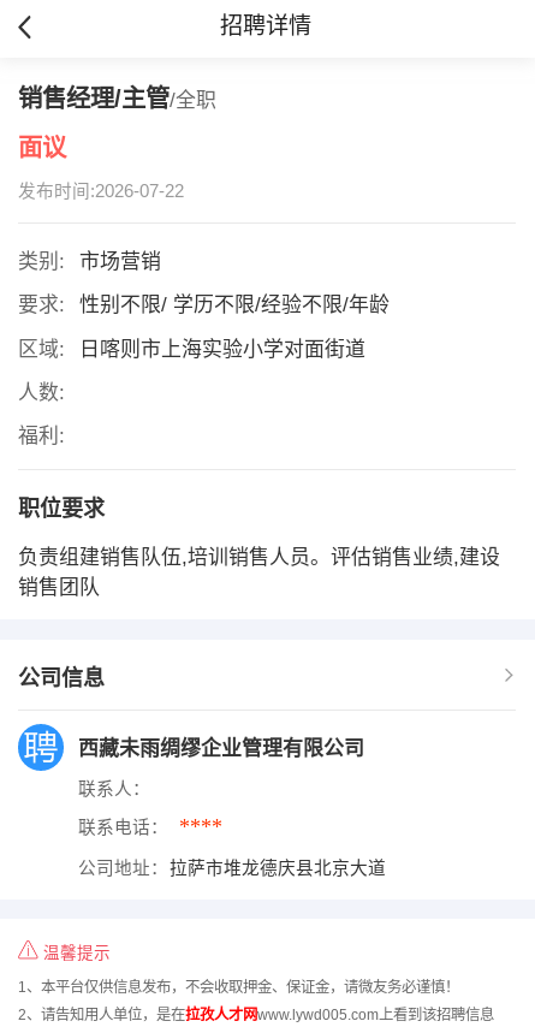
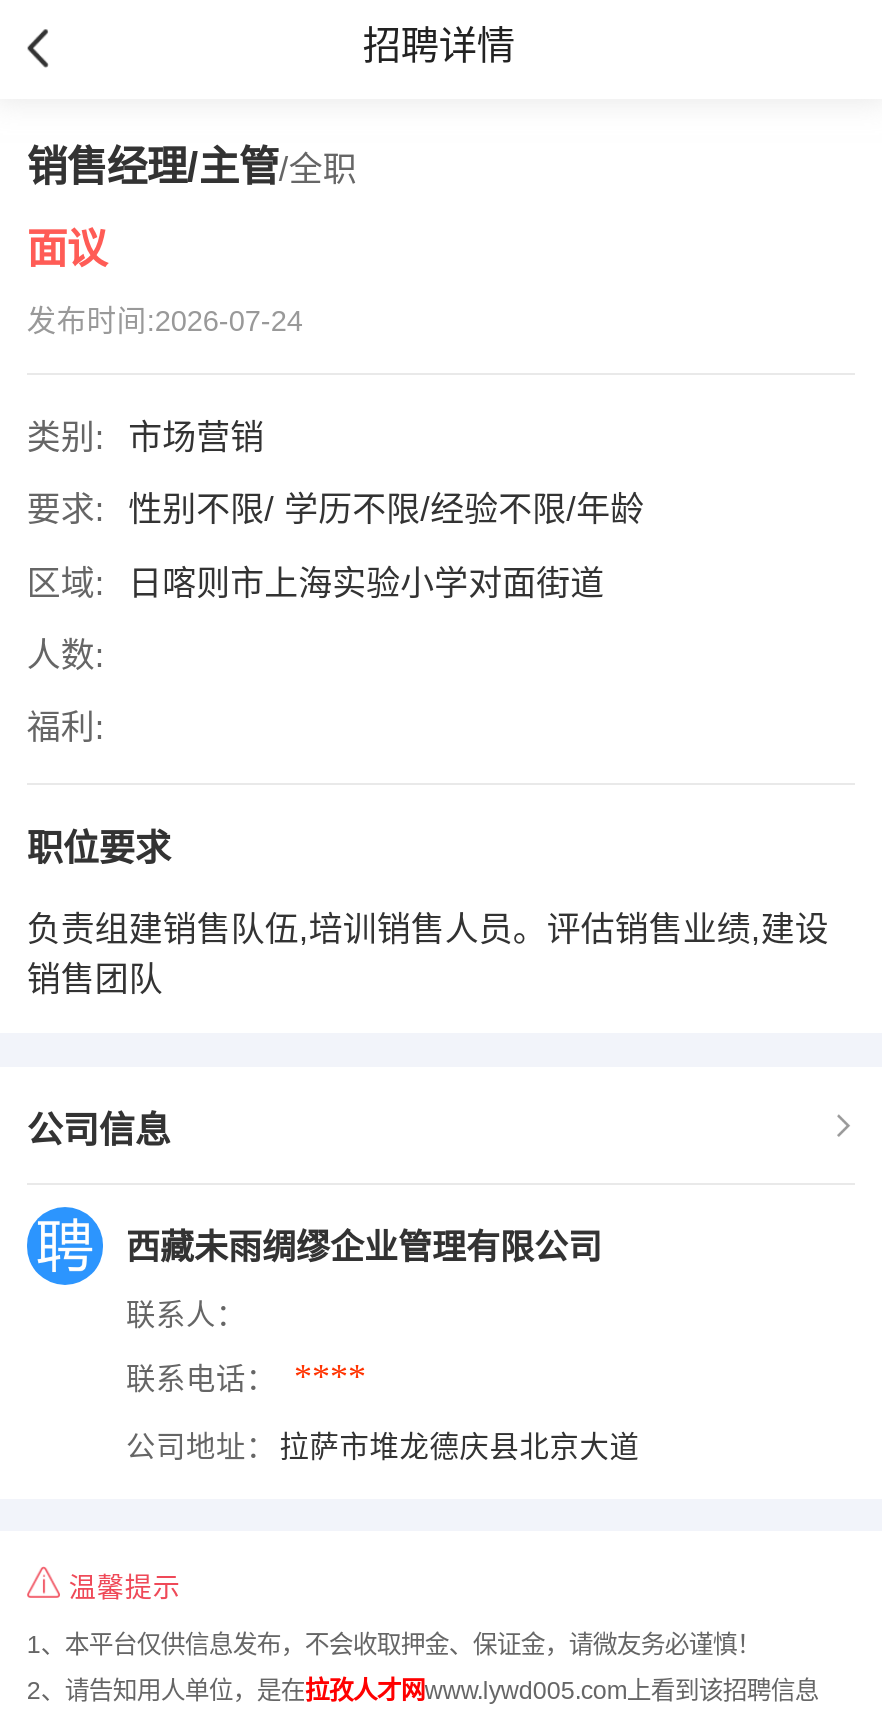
- 发布时间:2026-07-22
+ 发布时间:2026-07-24
